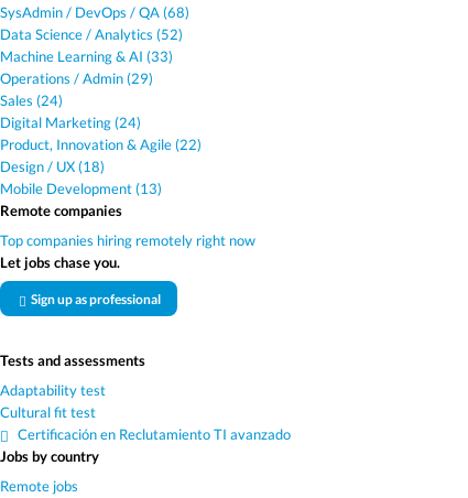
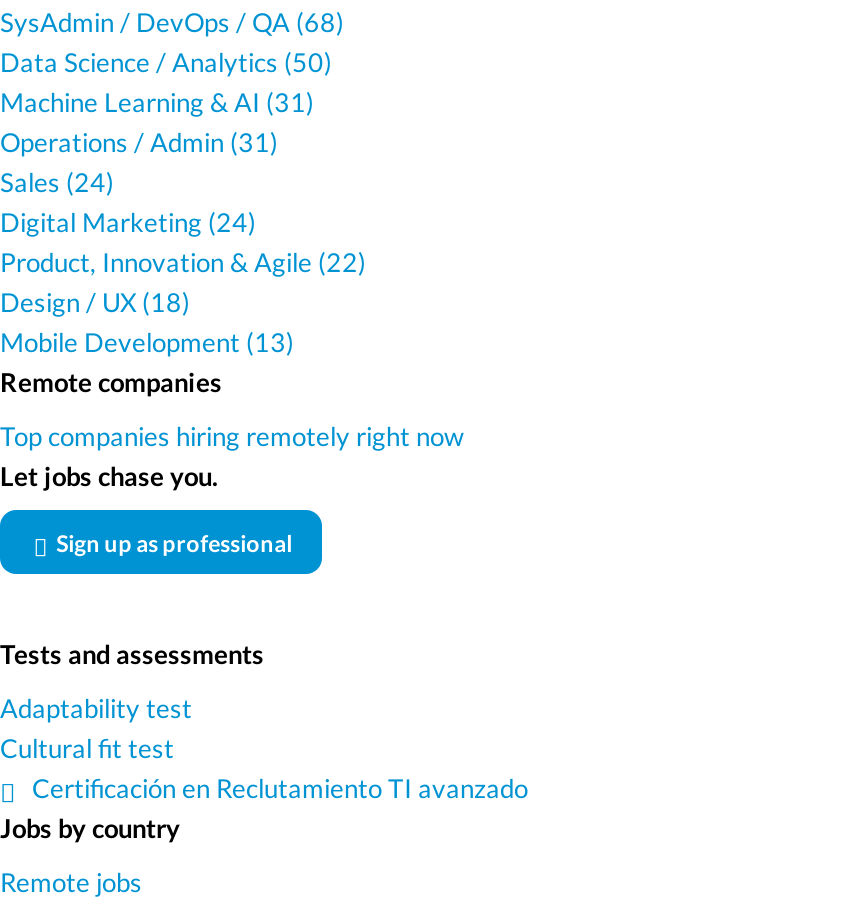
- Data Science / Analytics (52)
+ Data Science / Analytics (50)

- Machine Learning & AI (33)
+ Machine Learning & AI (31)

- Operations / Admin (29)
+ Operations / Admin (31)
